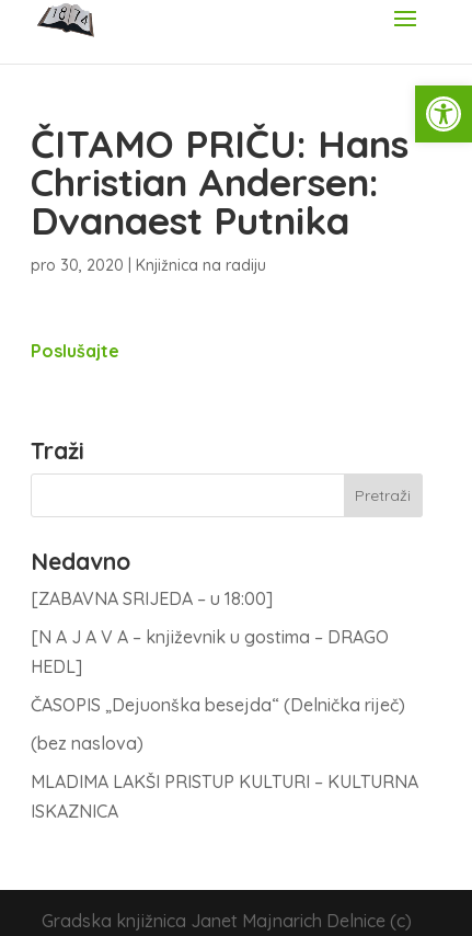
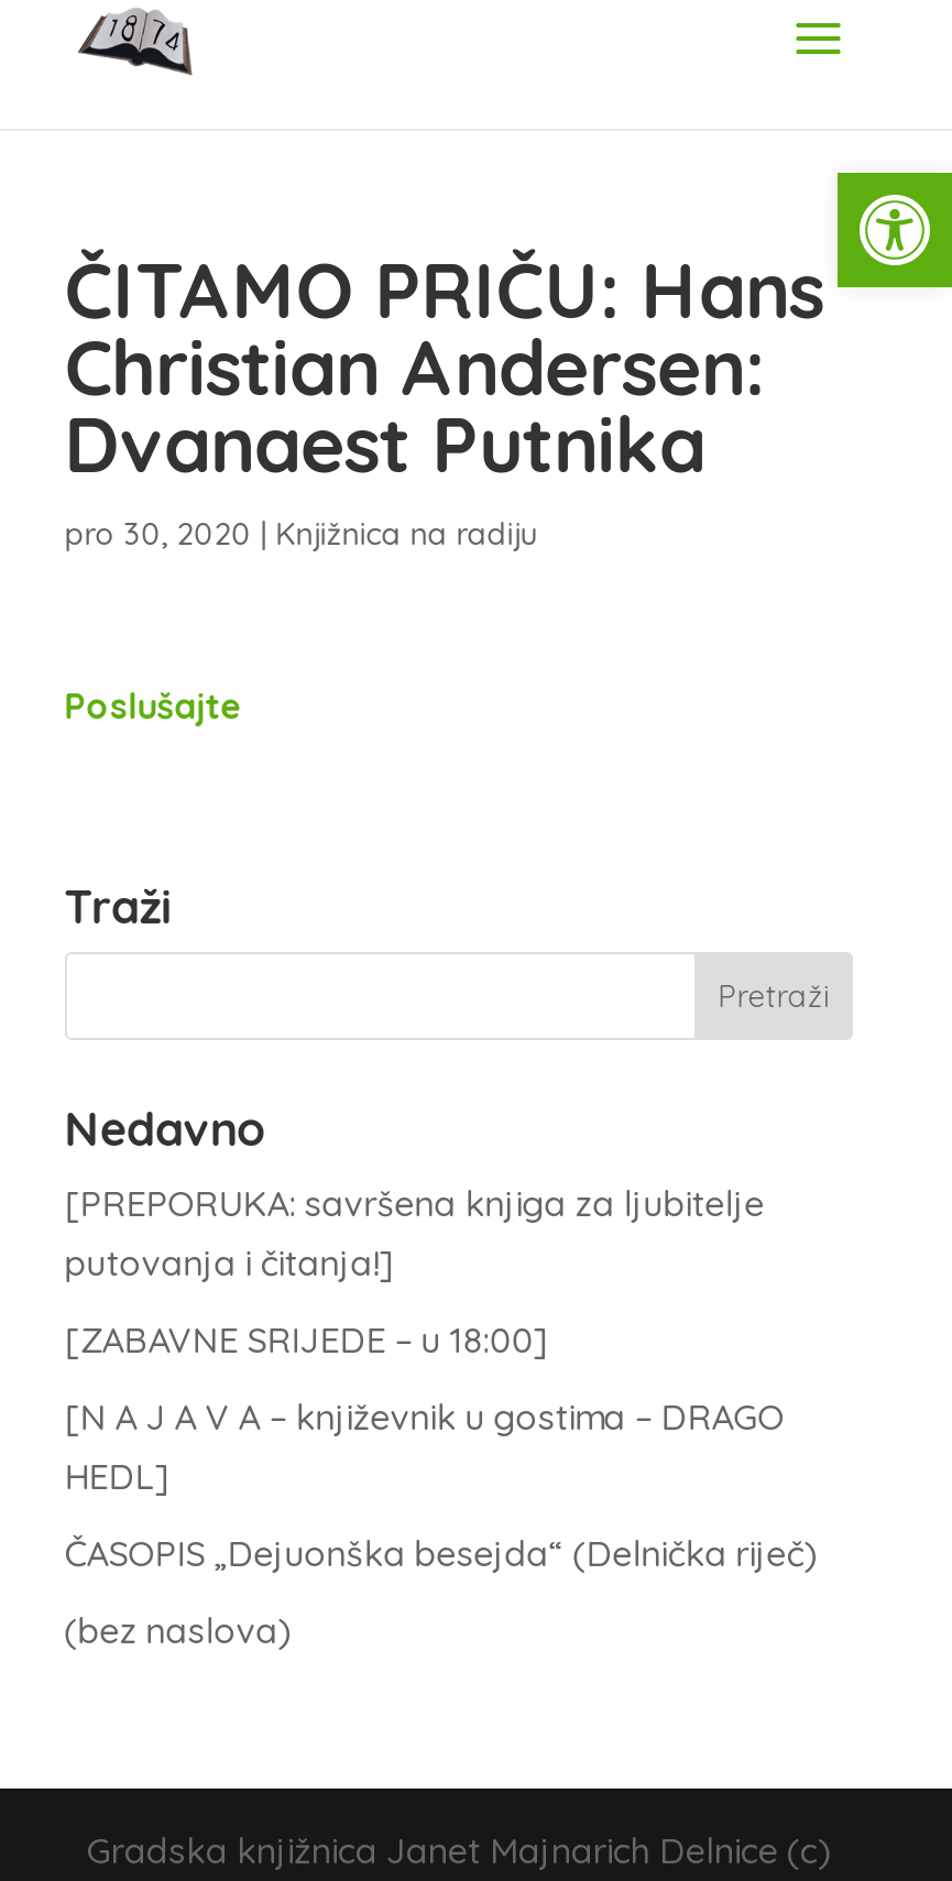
- [ZABAVNA SRIJEDA – u 18:00]
+ [PREPORUKA: savršena knjiga za ljubitelje
+ putovanja i čitanja!]
+ [ZABAVNE SRIJEDE – u 18:00]

moved down: [N A J A V A – književnik u gostima – DRAGO | HEDL] | ČASOPIS „Dejuonška besejda“ (Delnička riječ) | (bez naslova)

- MLADIMA LAKŠI PRISTUP KULTURI – KULTURNA
- ISKAZNICA
